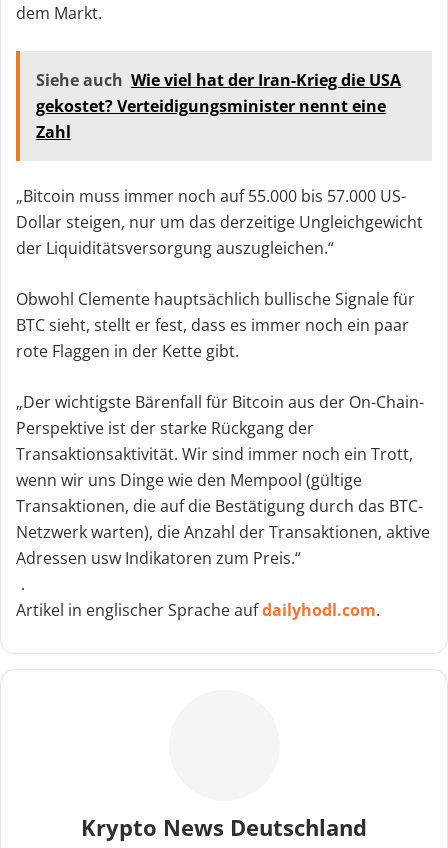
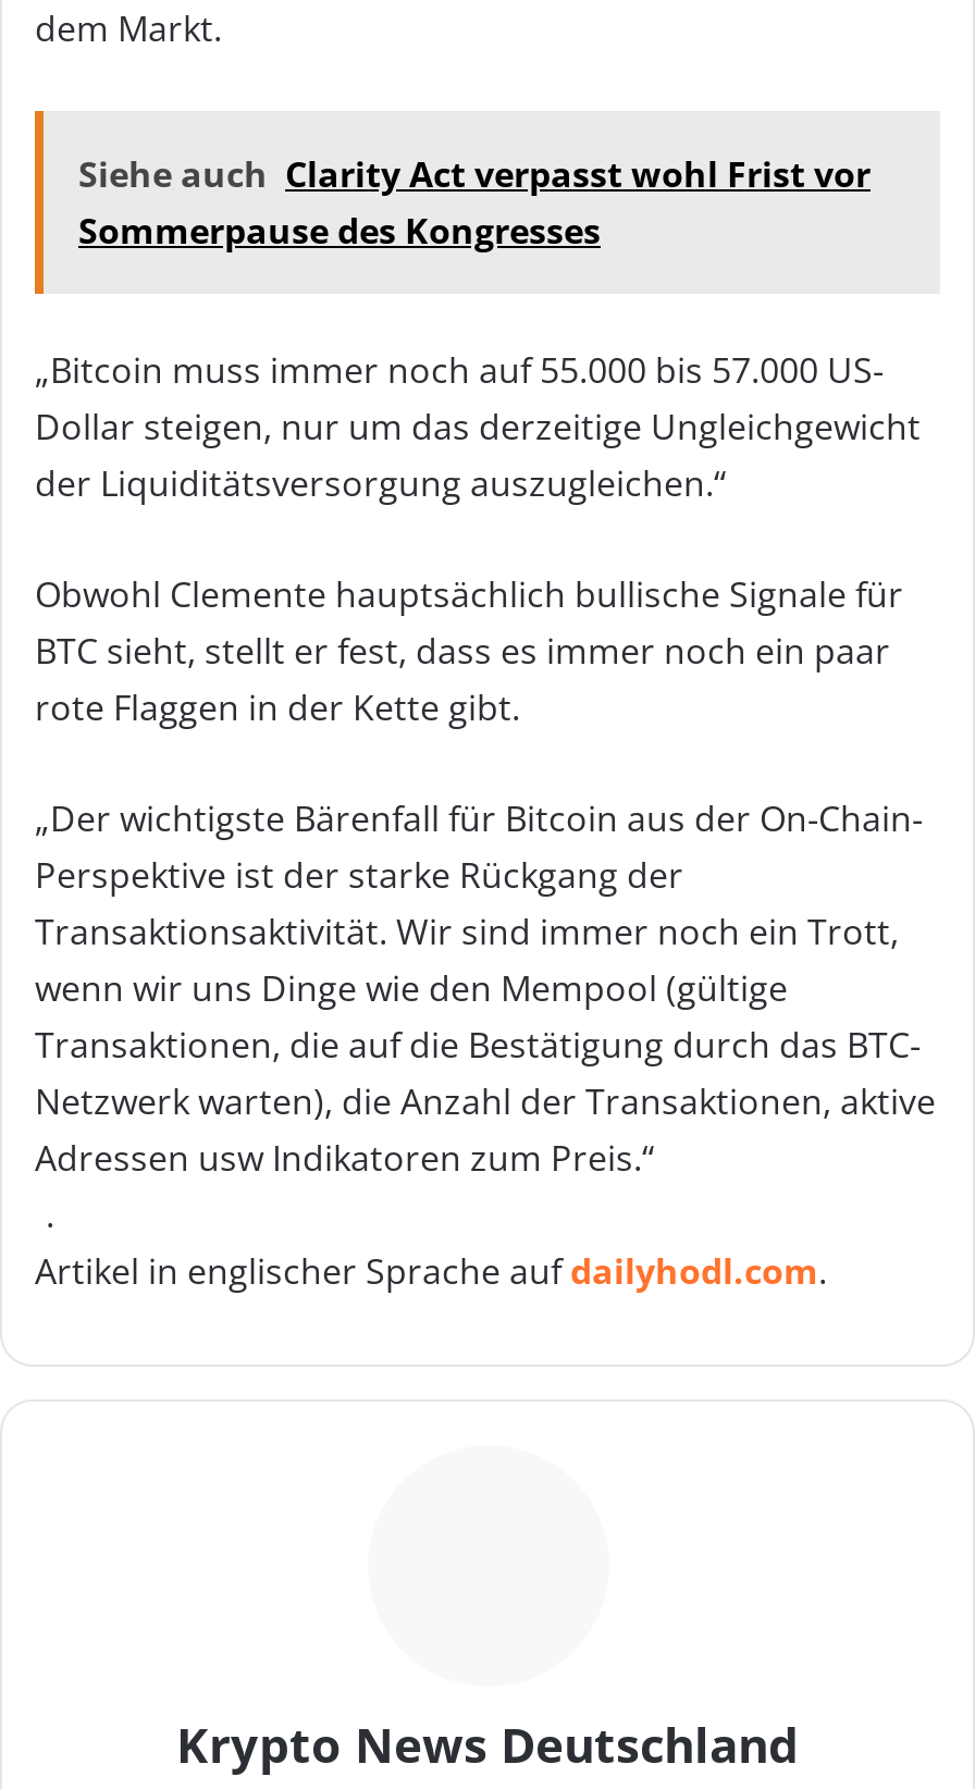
- Siehe auch Wie viel hat der Iran-Krieg die USA
- gekostet? Verteidigungsminister nennt eine
- Zahl
+ Siehe auch Clarity Act verpasst wohl Frist vor
+ Sommerpause des Kongresses
